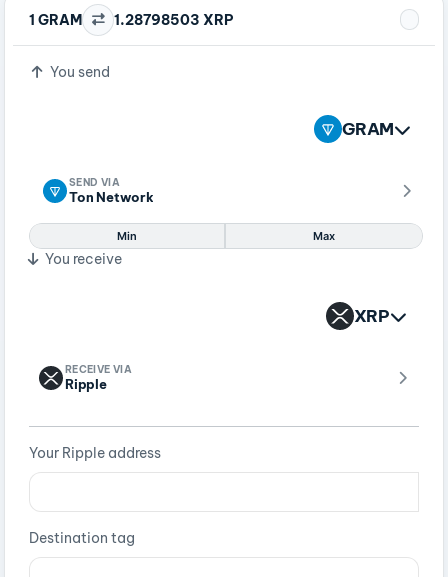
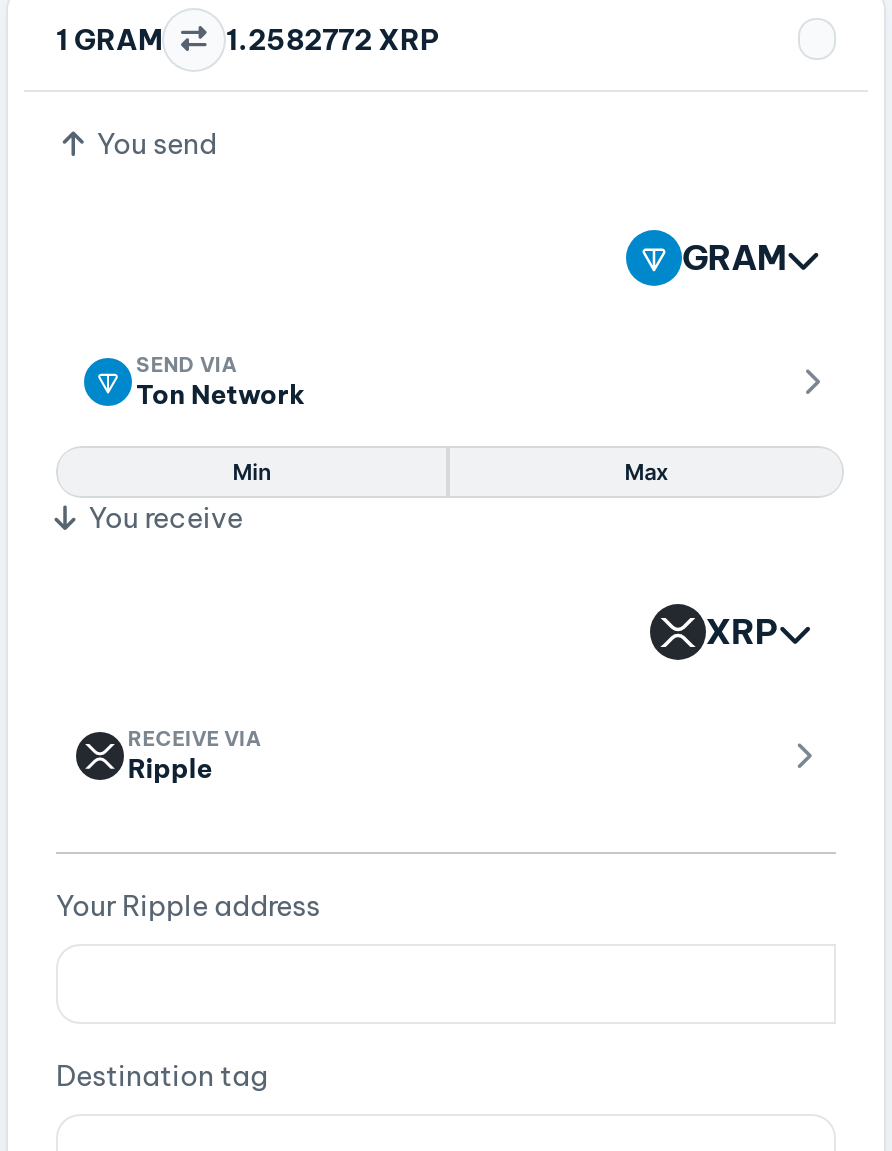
- 1 GRAM 1.28798503 XRP
+ 1 GRAM 1.2582772 XRP
